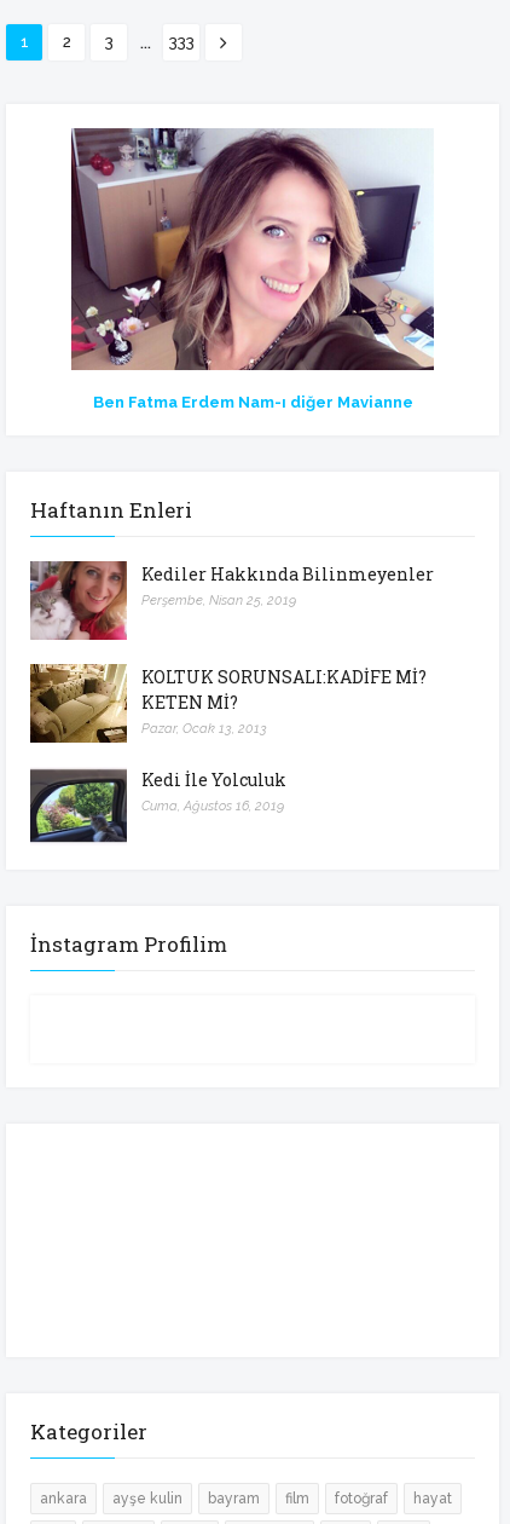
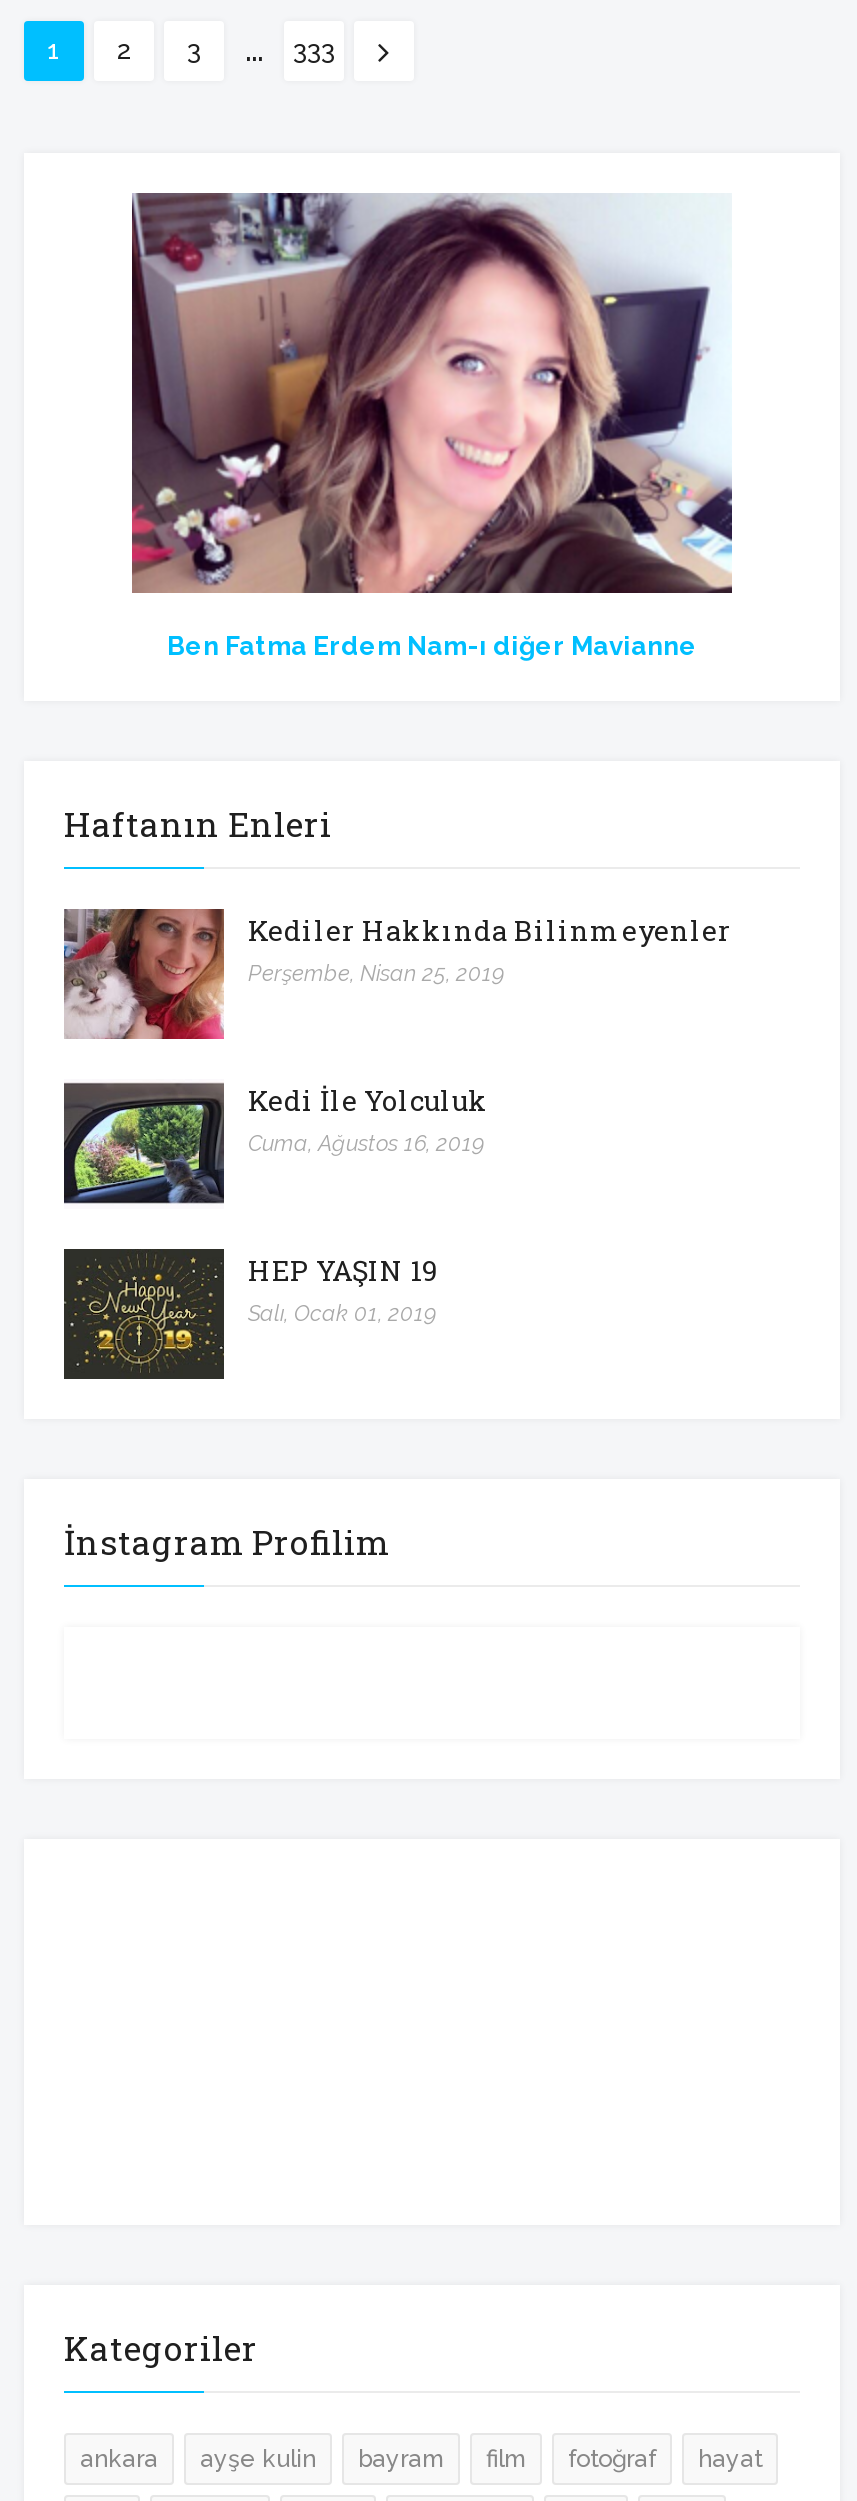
- [image]
- KOLTUK SORUNSALI:KADİFE Mİ?
- KETEN Mİ?
- Pazar, Ocak 13, 2013

moved up: [image] | Kedi İle Yolculuk | Cuma, Ağustos 16, 2019

+ [image]
+ HEP YAŞIN 19
+ Salı, Ocak 01, 2019
